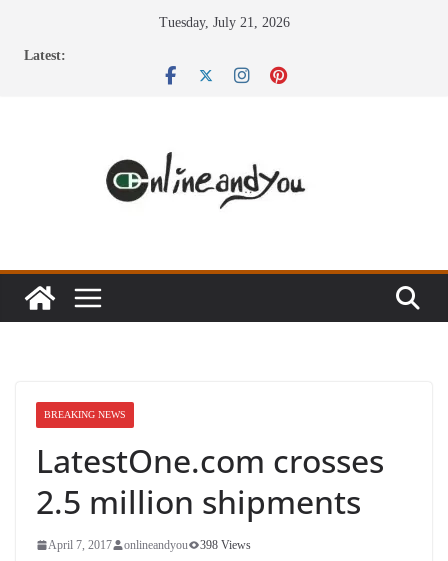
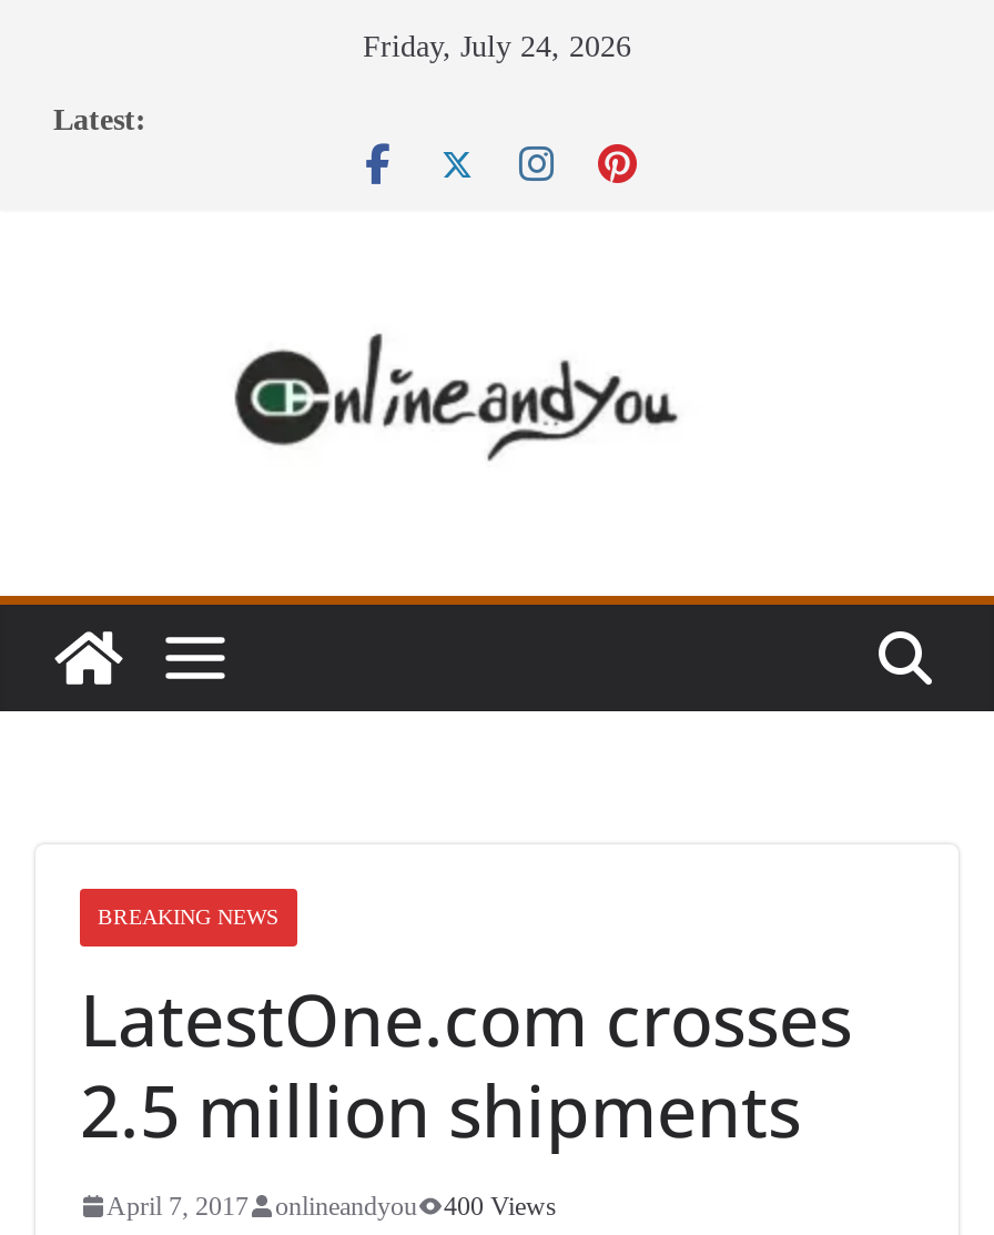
- Tuesday, July 21, 2026
+ Friday, July 24, 2026

- April 7, 2017 onlineandyou 398 Views
+ April 7, 2017 onlineandyou 400 Views
